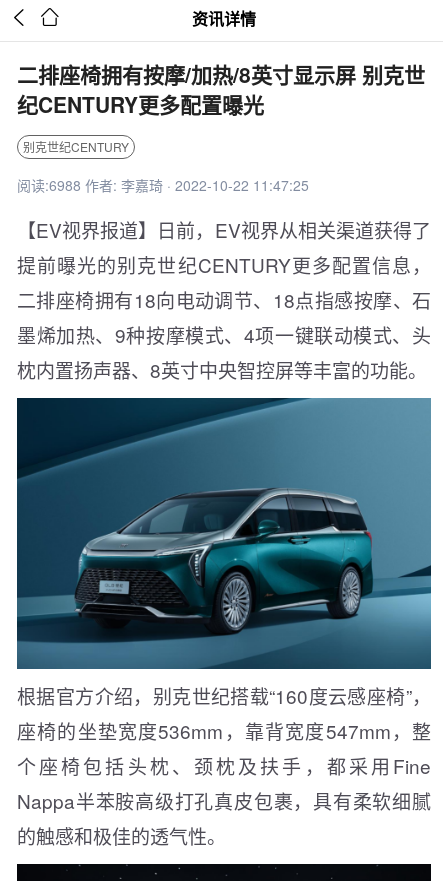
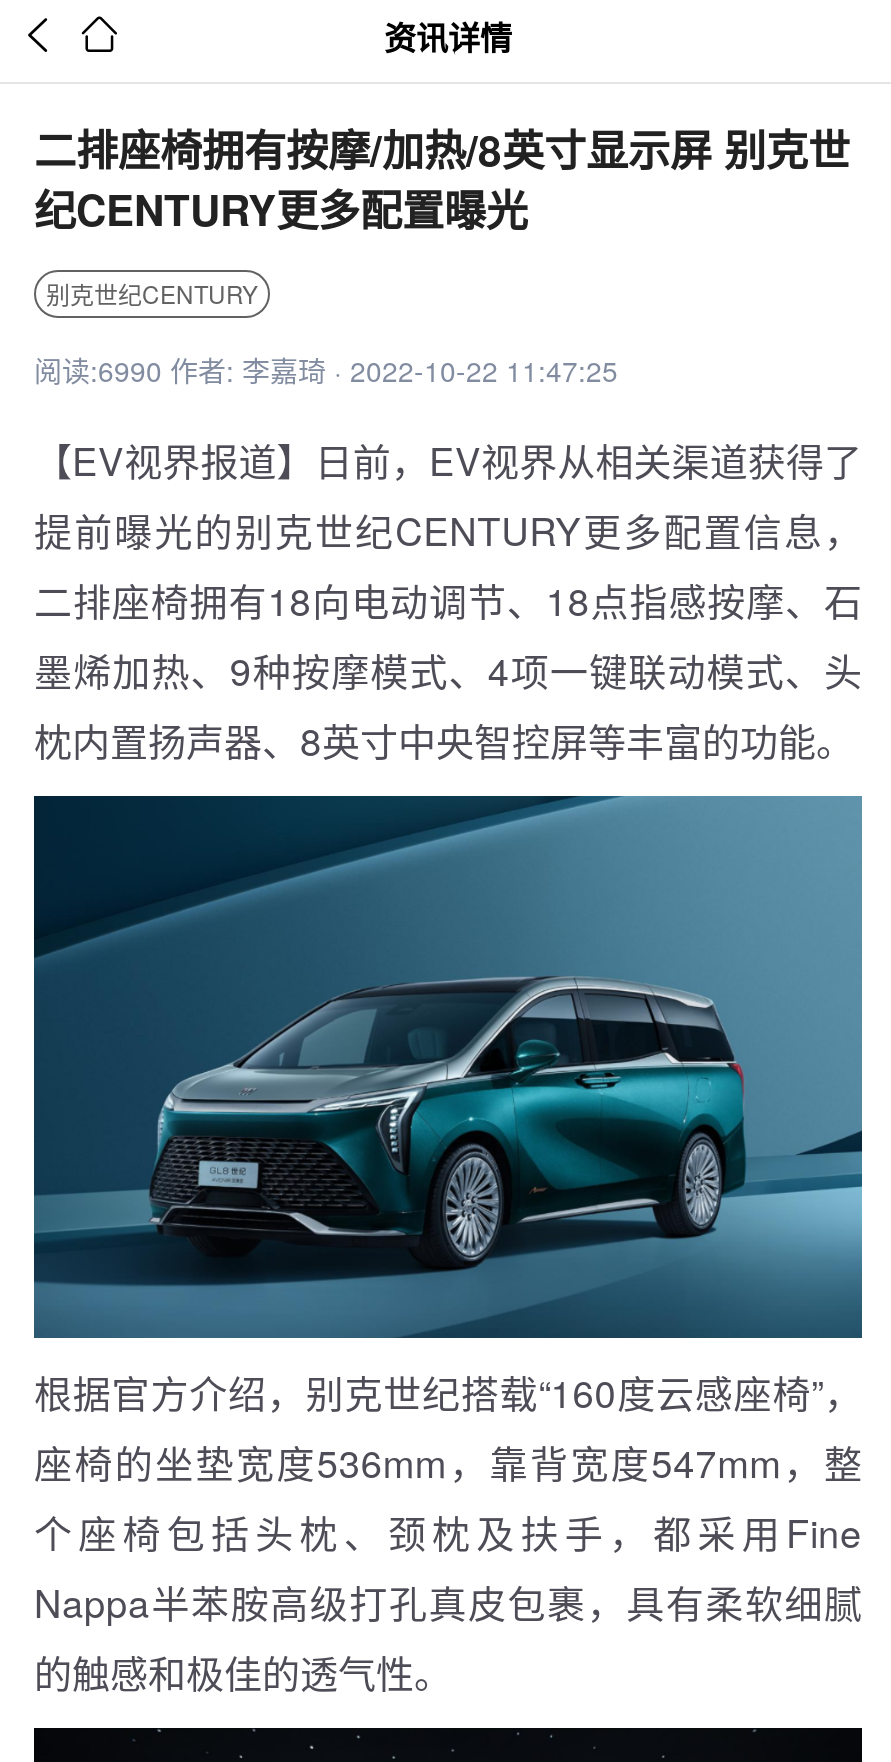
- 阅读:6988 作者: 李嘉琦 · 2022-10-22 11:47:25
+ 阅读:6990 作者: 李嘉琦 · 2022-10-22 11:47:25
